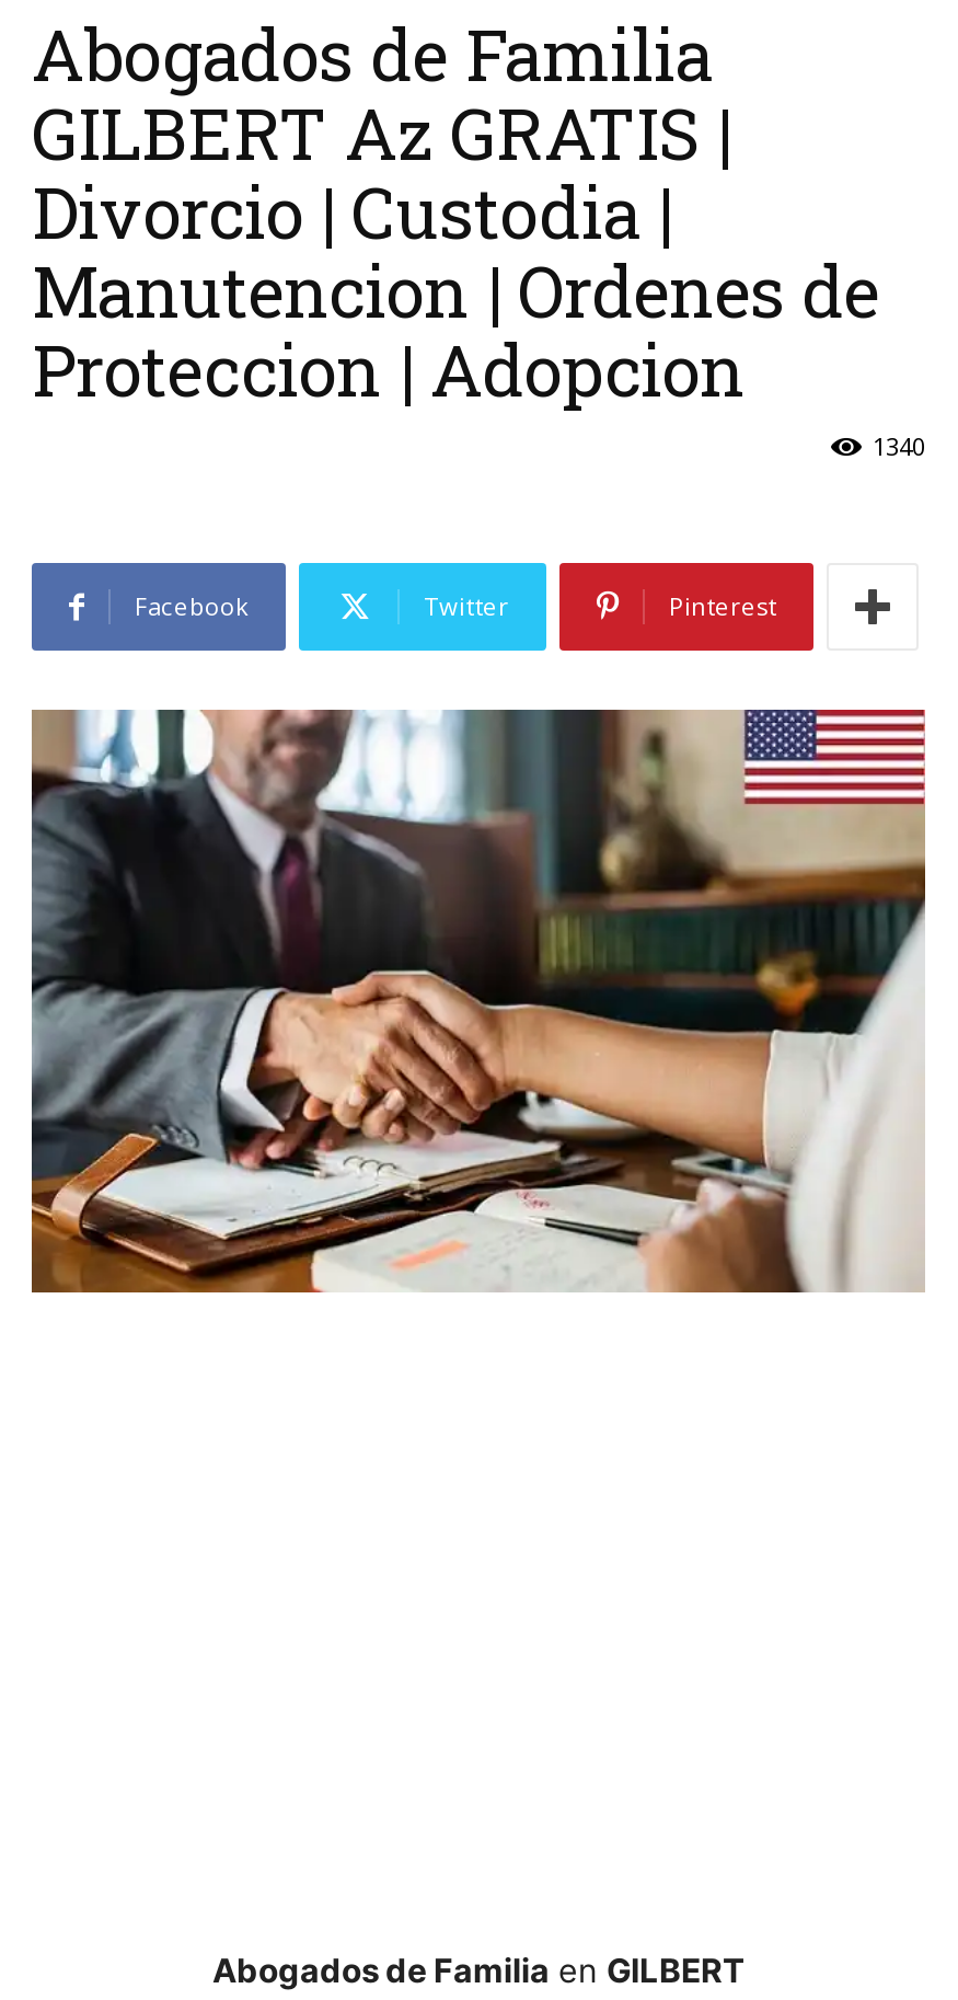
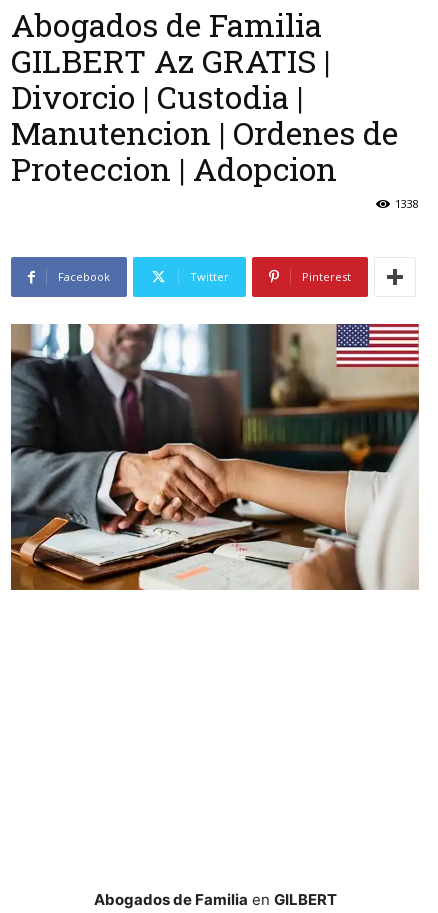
- 1340
+ 1338
